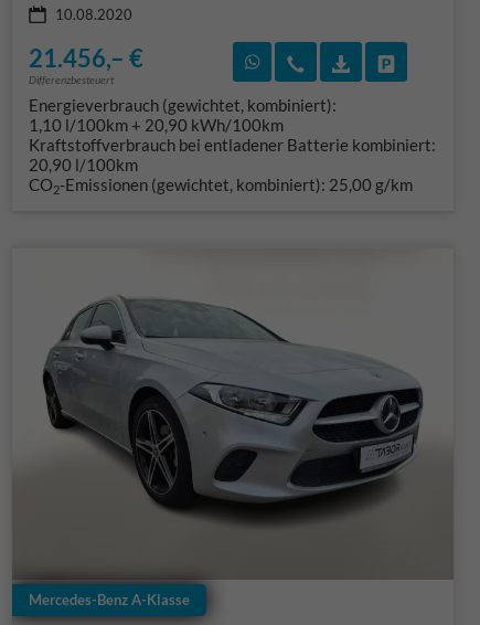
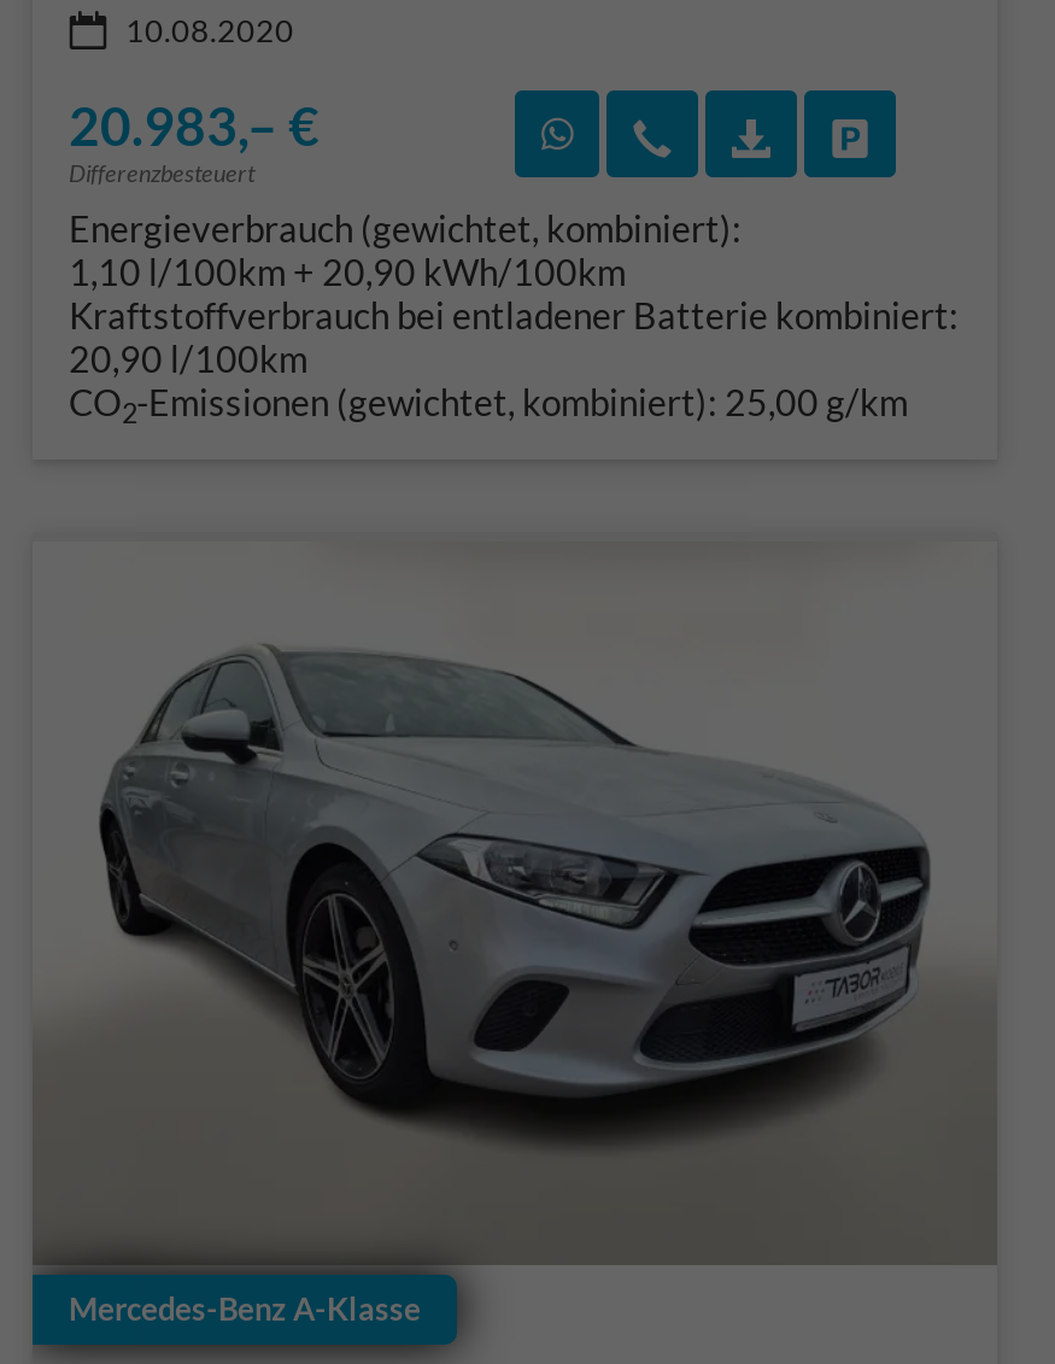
- 21.456,– €
+ 20.983,– €
